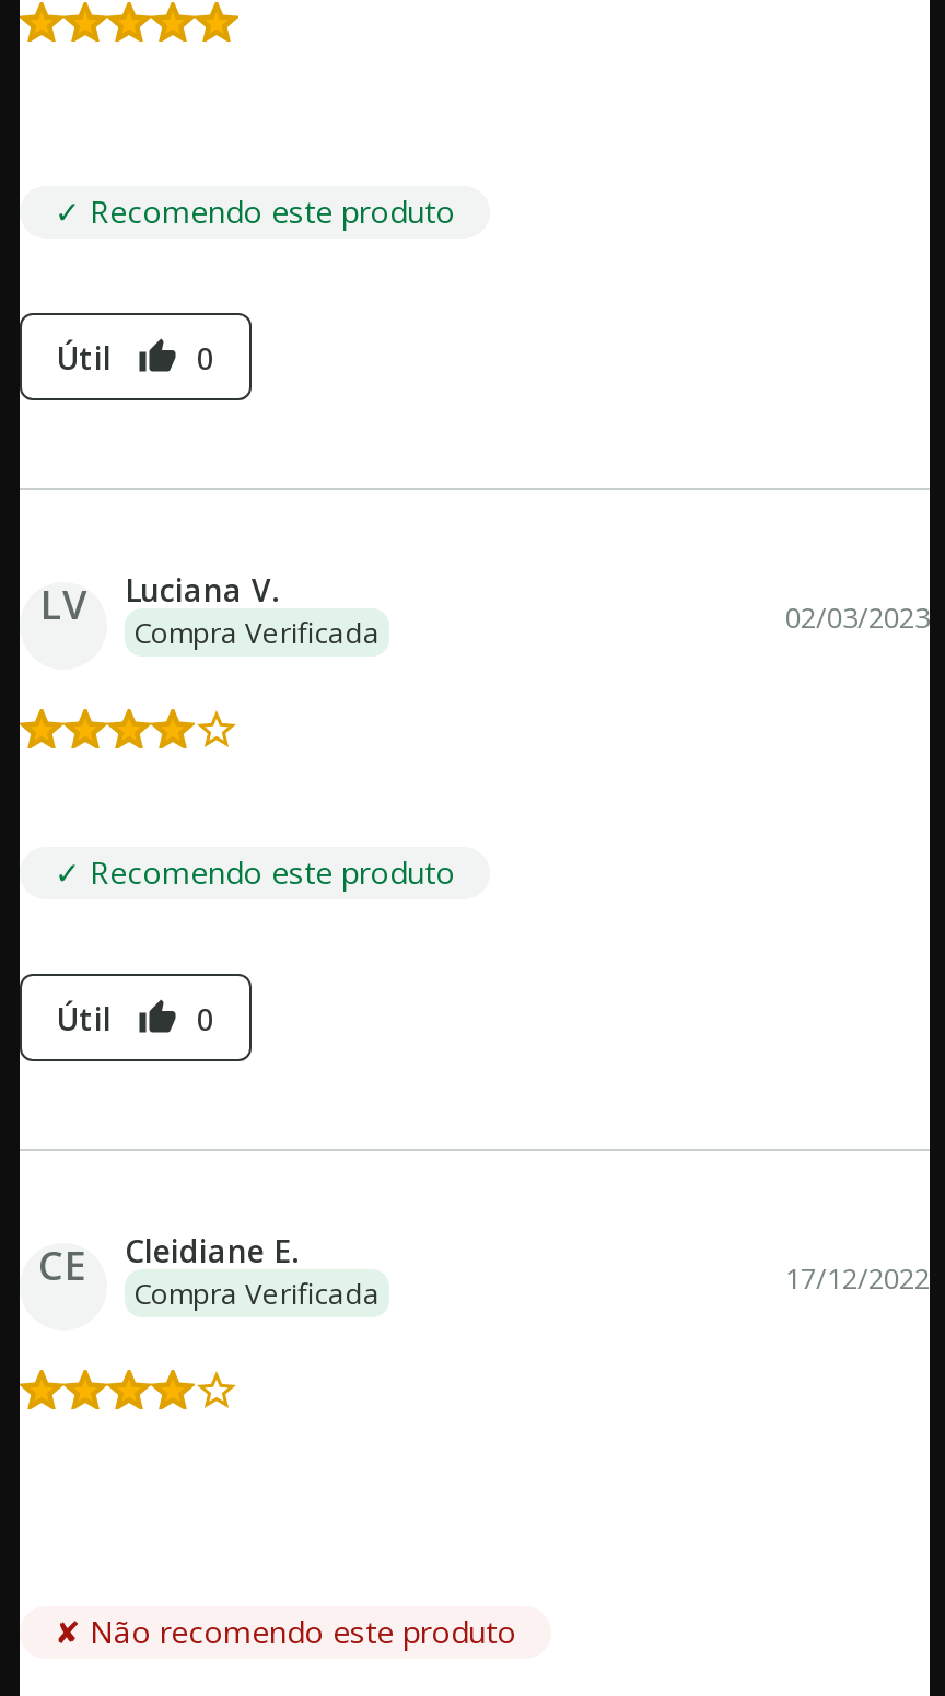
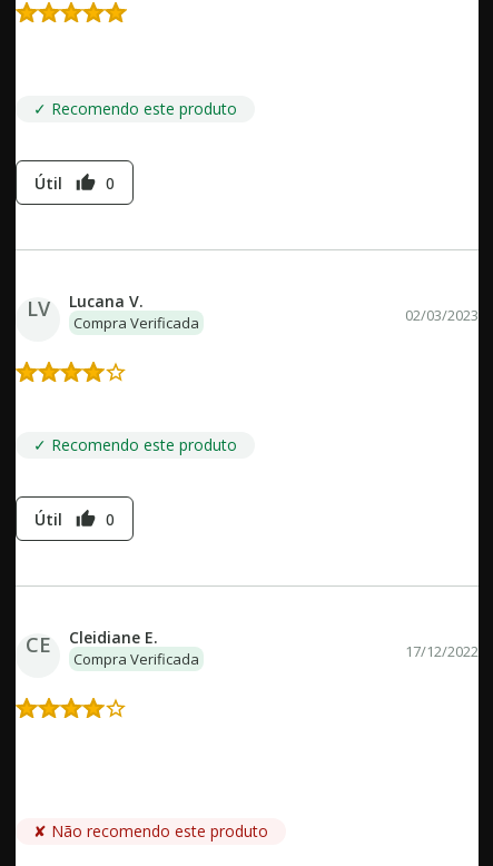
- Luciana V.
+ Lucana V.
